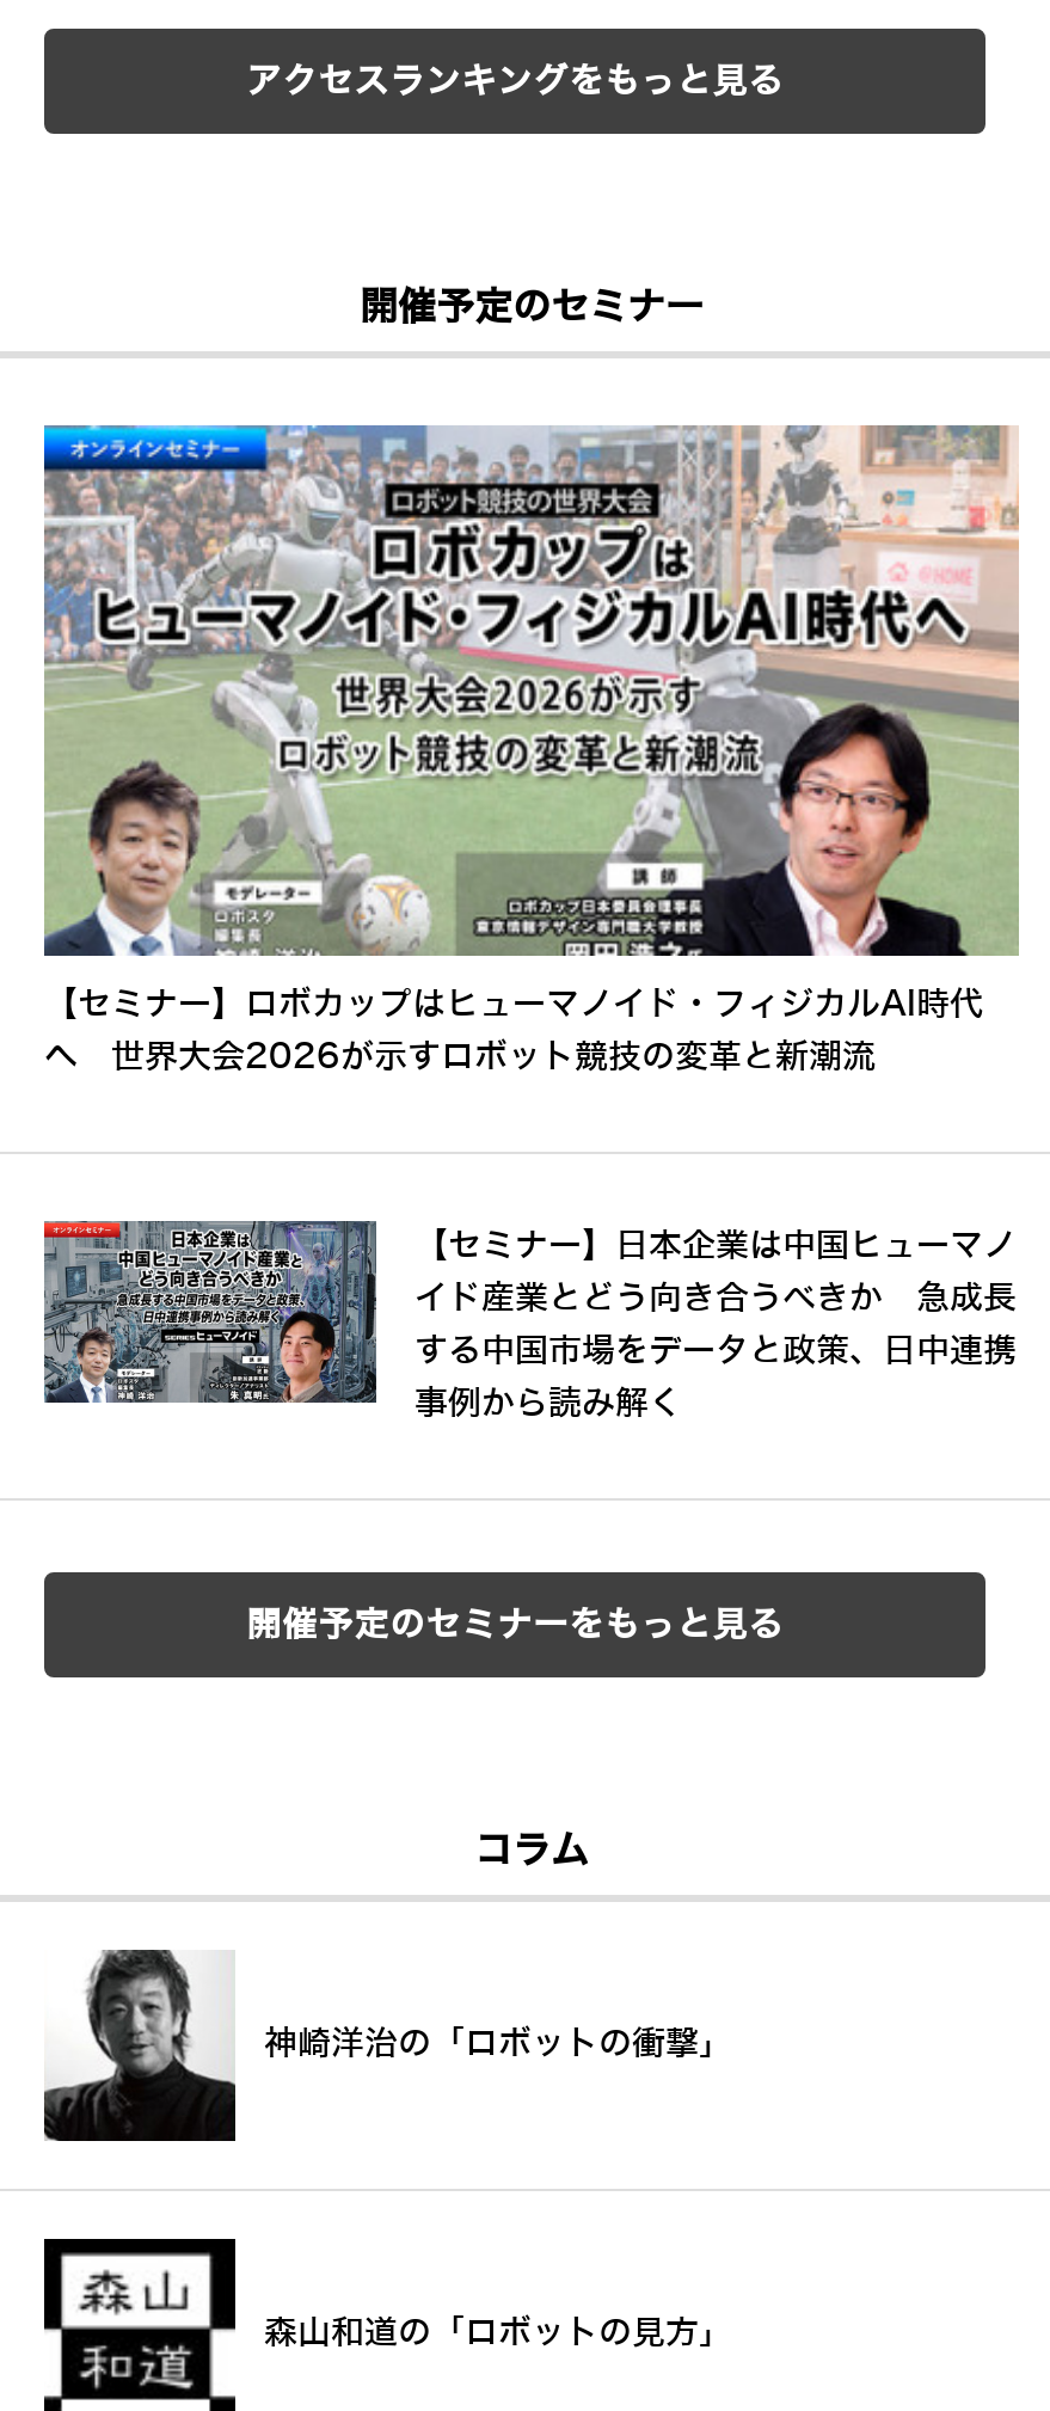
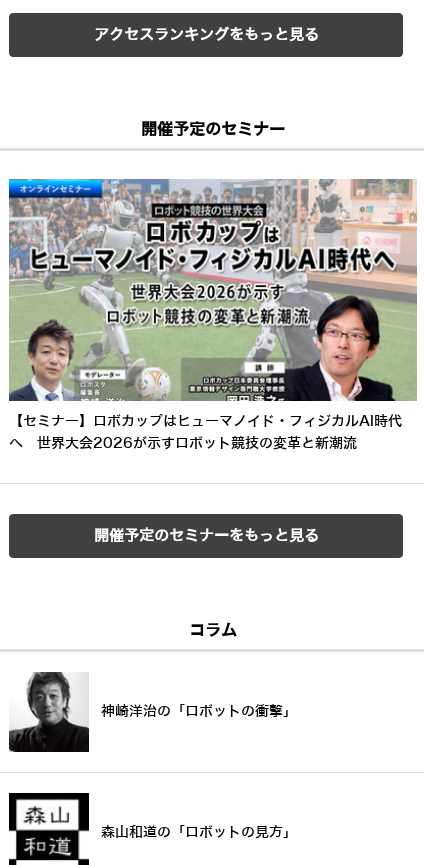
- [image]
- 【セミナー】日本企業は中国ヒューマノ
- イド産業とどう向き合うべきか 急成長
- する中国市場をデータと政策、日中連携
- 事例から読み解く
